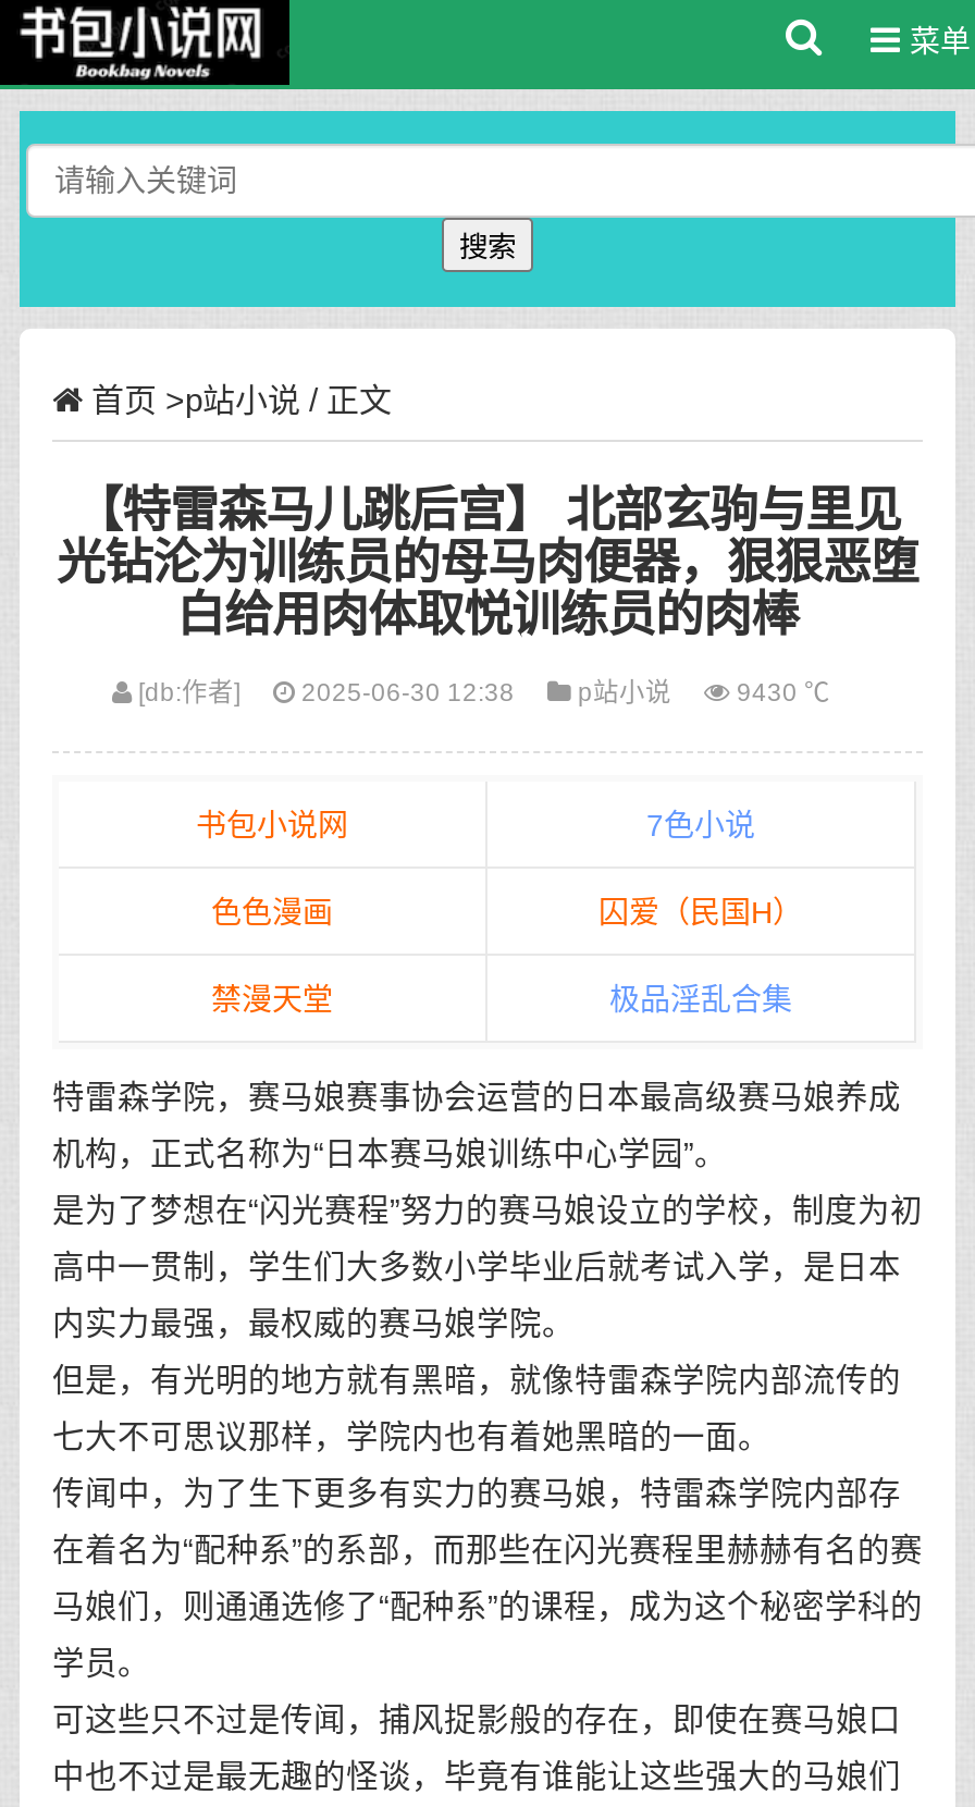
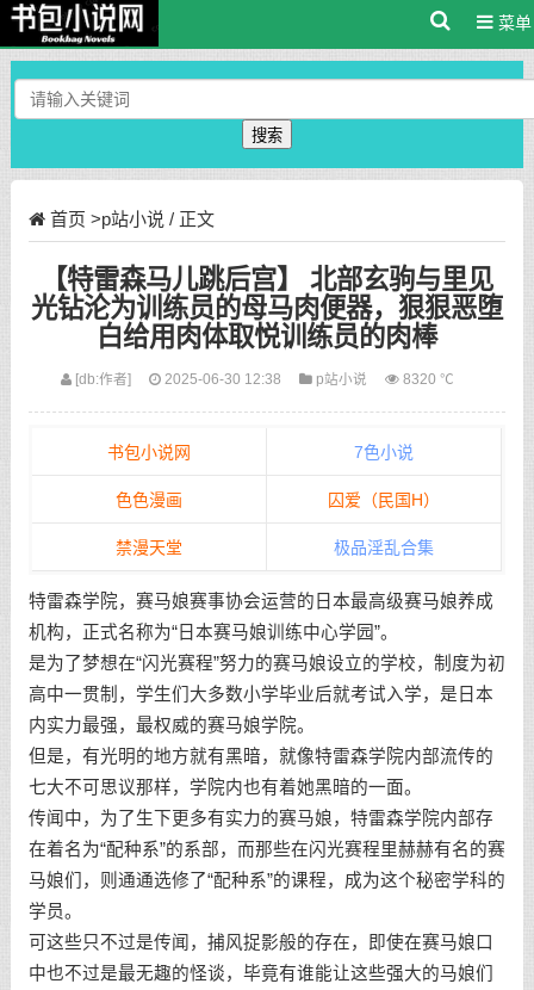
- 9430 ℃
+ 8320 ℃
